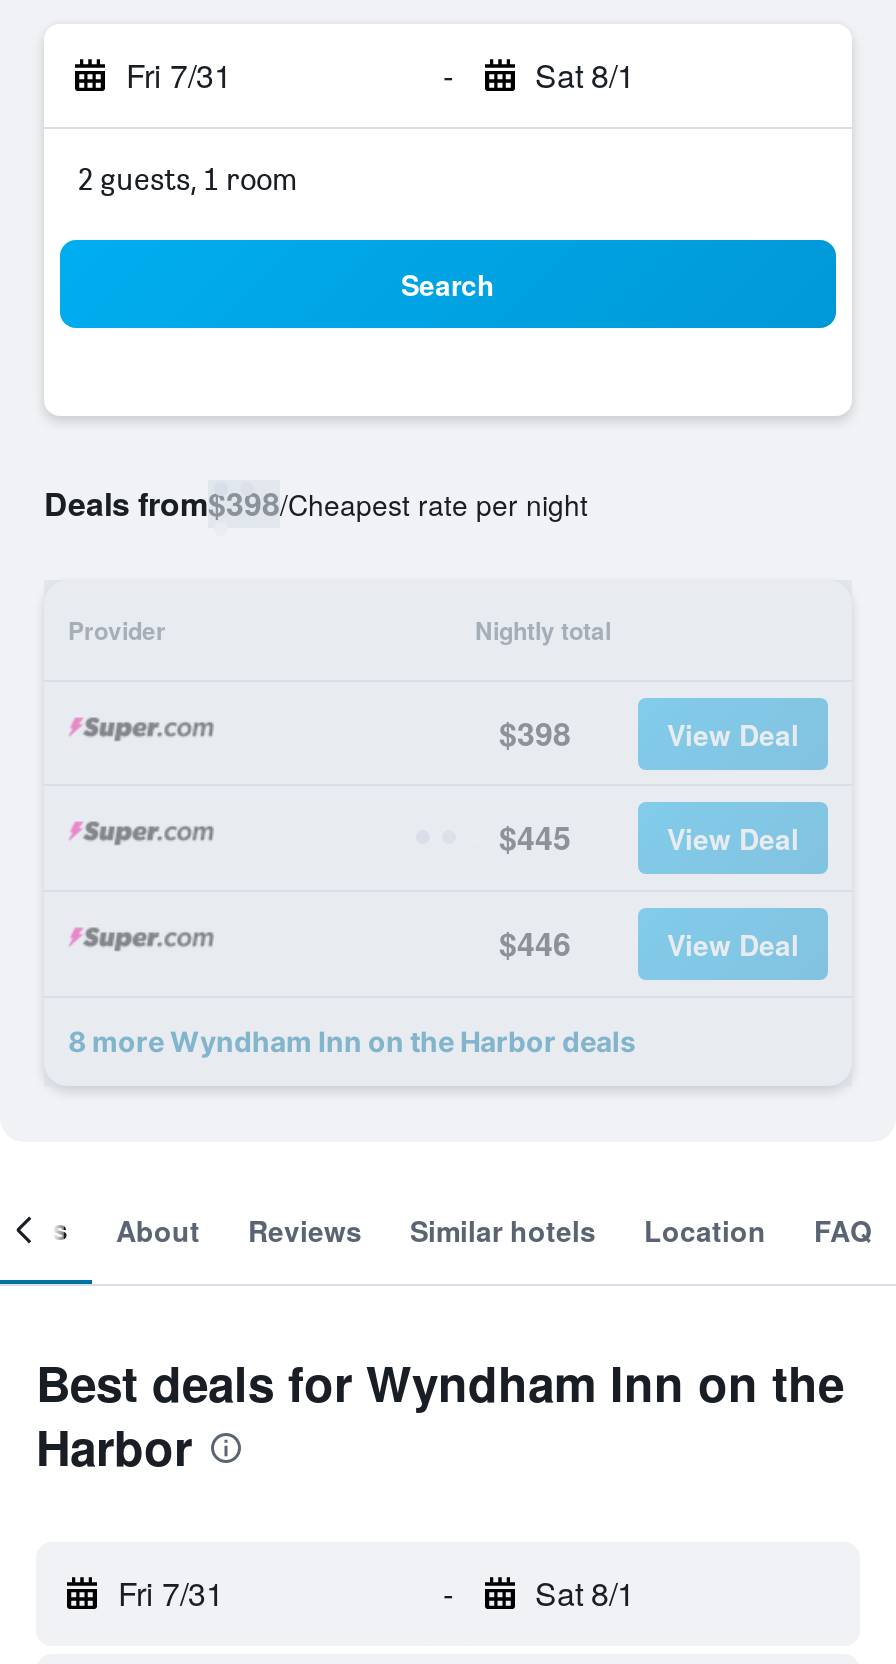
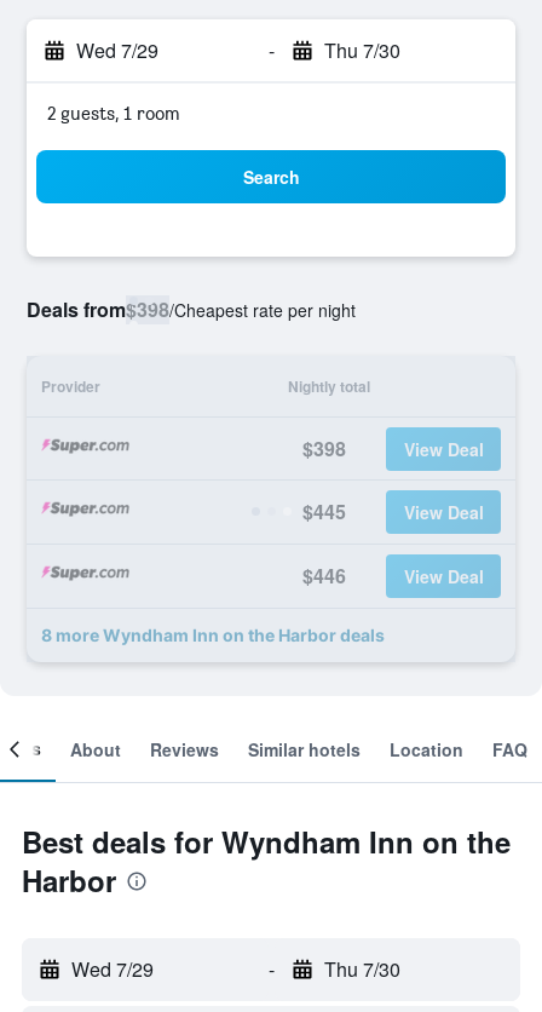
- Fri 7/31
+ Wed 7/29

- Sat 8/1
+ Thu 7/30

- Fri 7/31
+ Wed 7/29

- Sat 8/1
+ Thu 7/30
